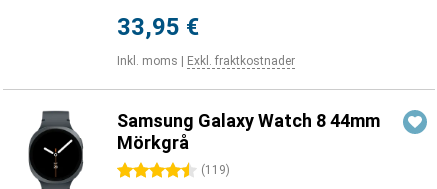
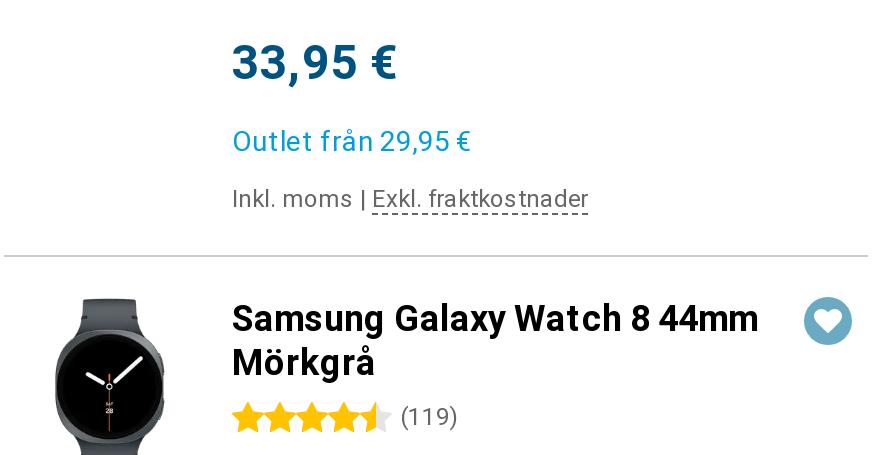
+ Outlet från 29,95 €
